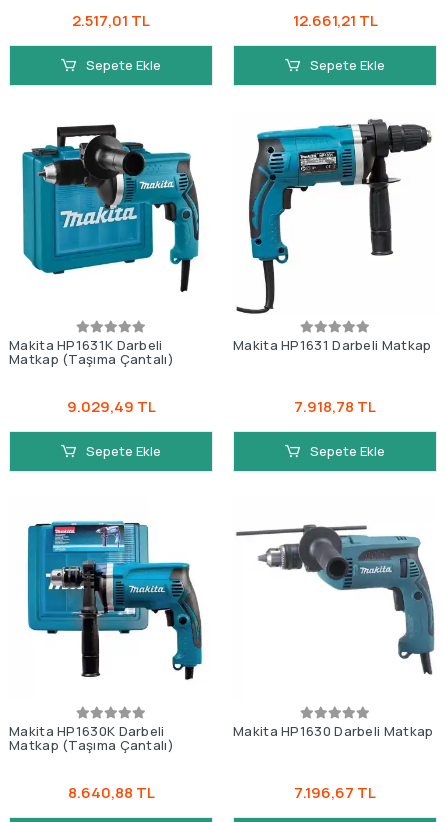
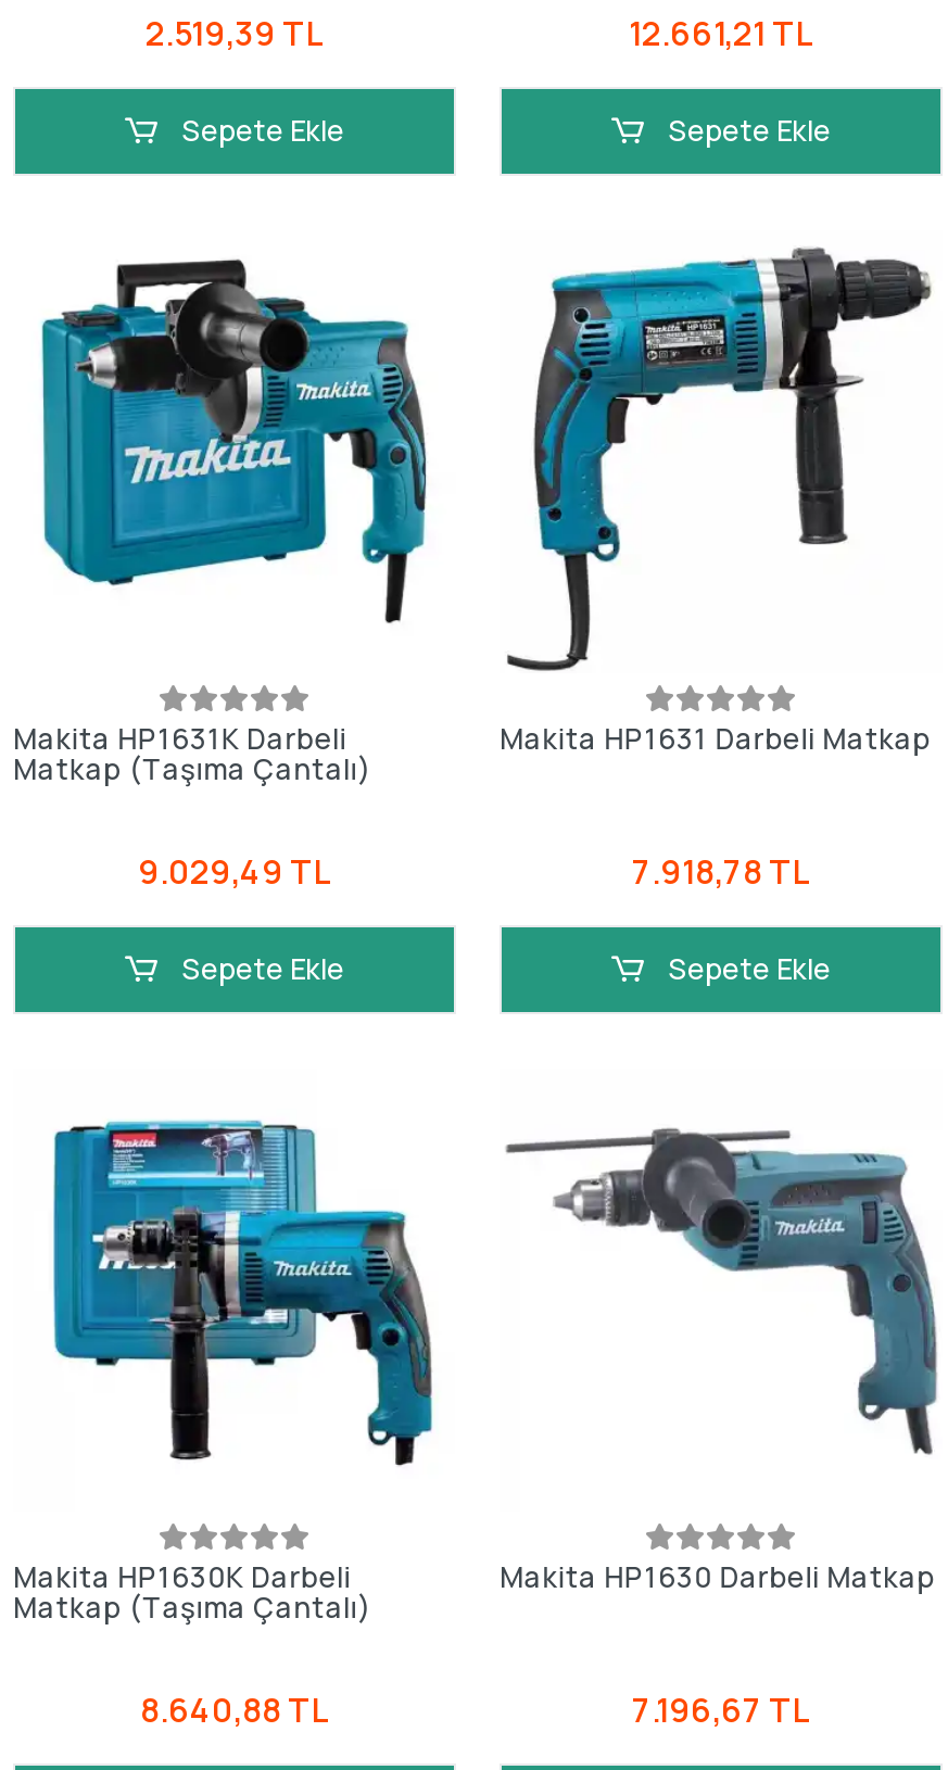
- 2.517,01 TL
+ 2.519,39 TL
